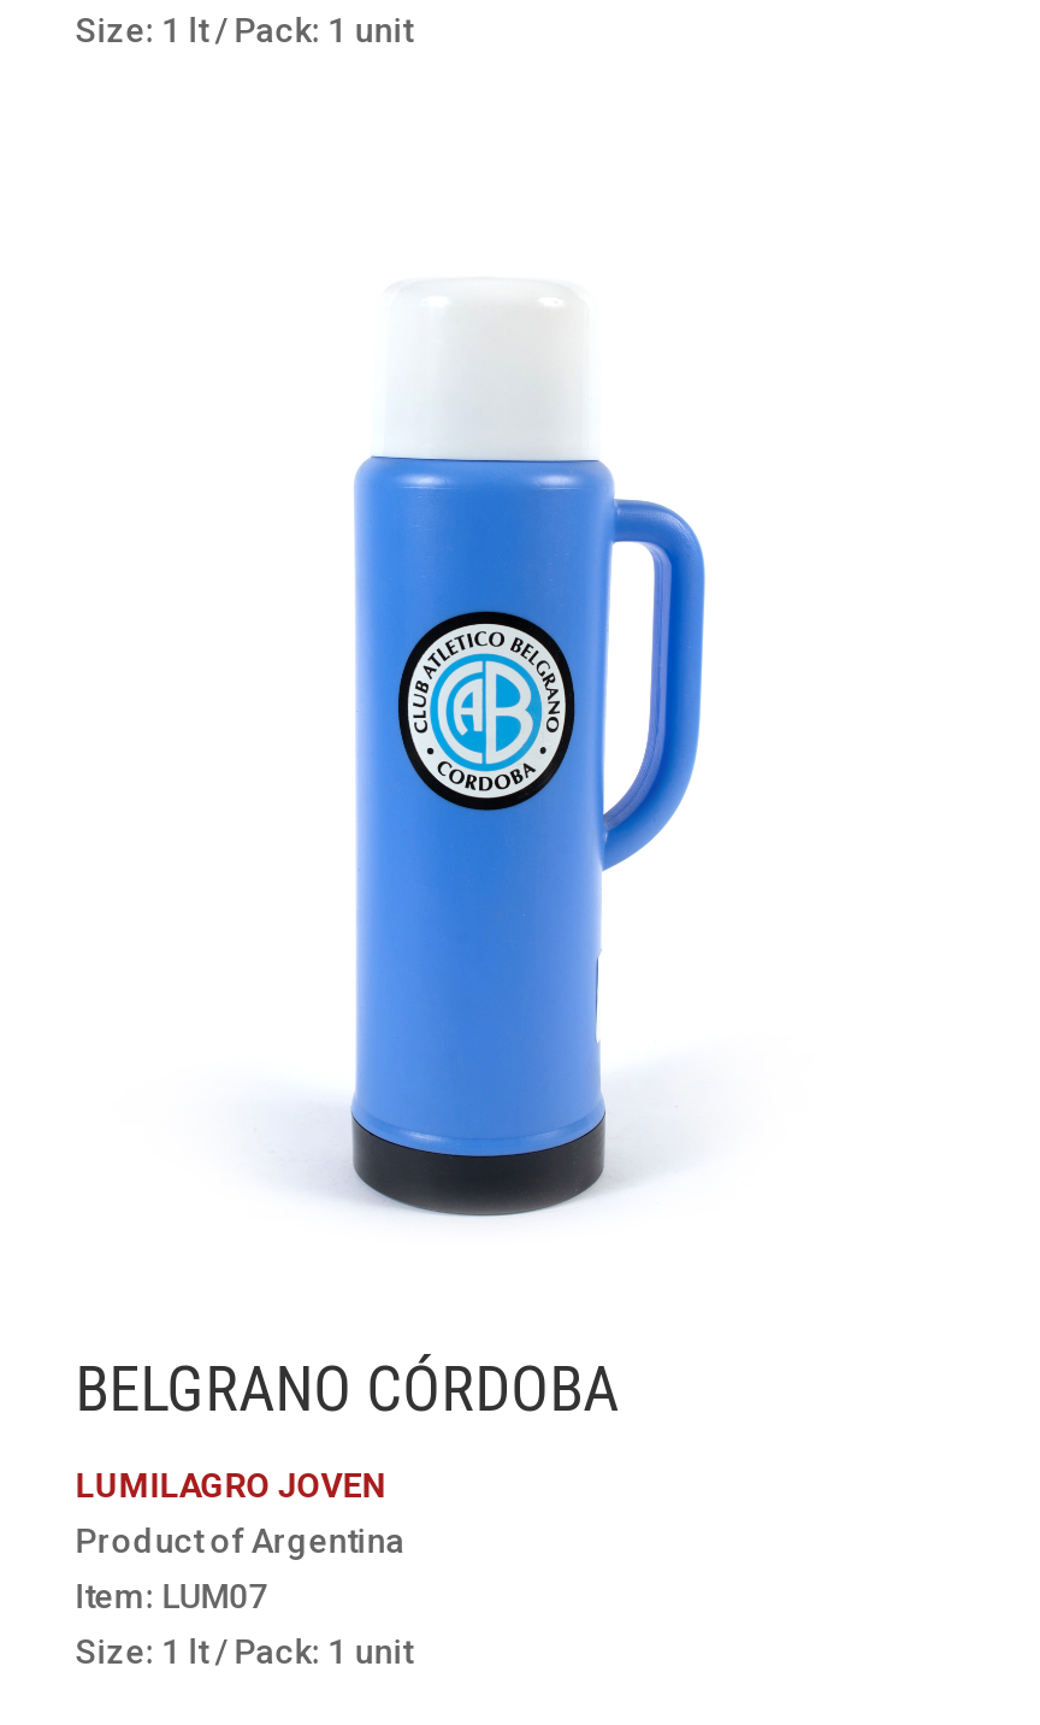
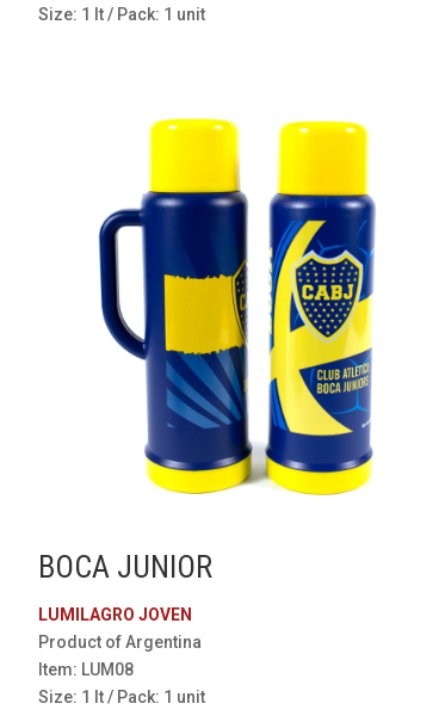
- [image]
+ [image]

- BELGRANO CÓRDOBA
+ BOCA JUNIOR

- Item: LUM07
+ Item: LUM08
